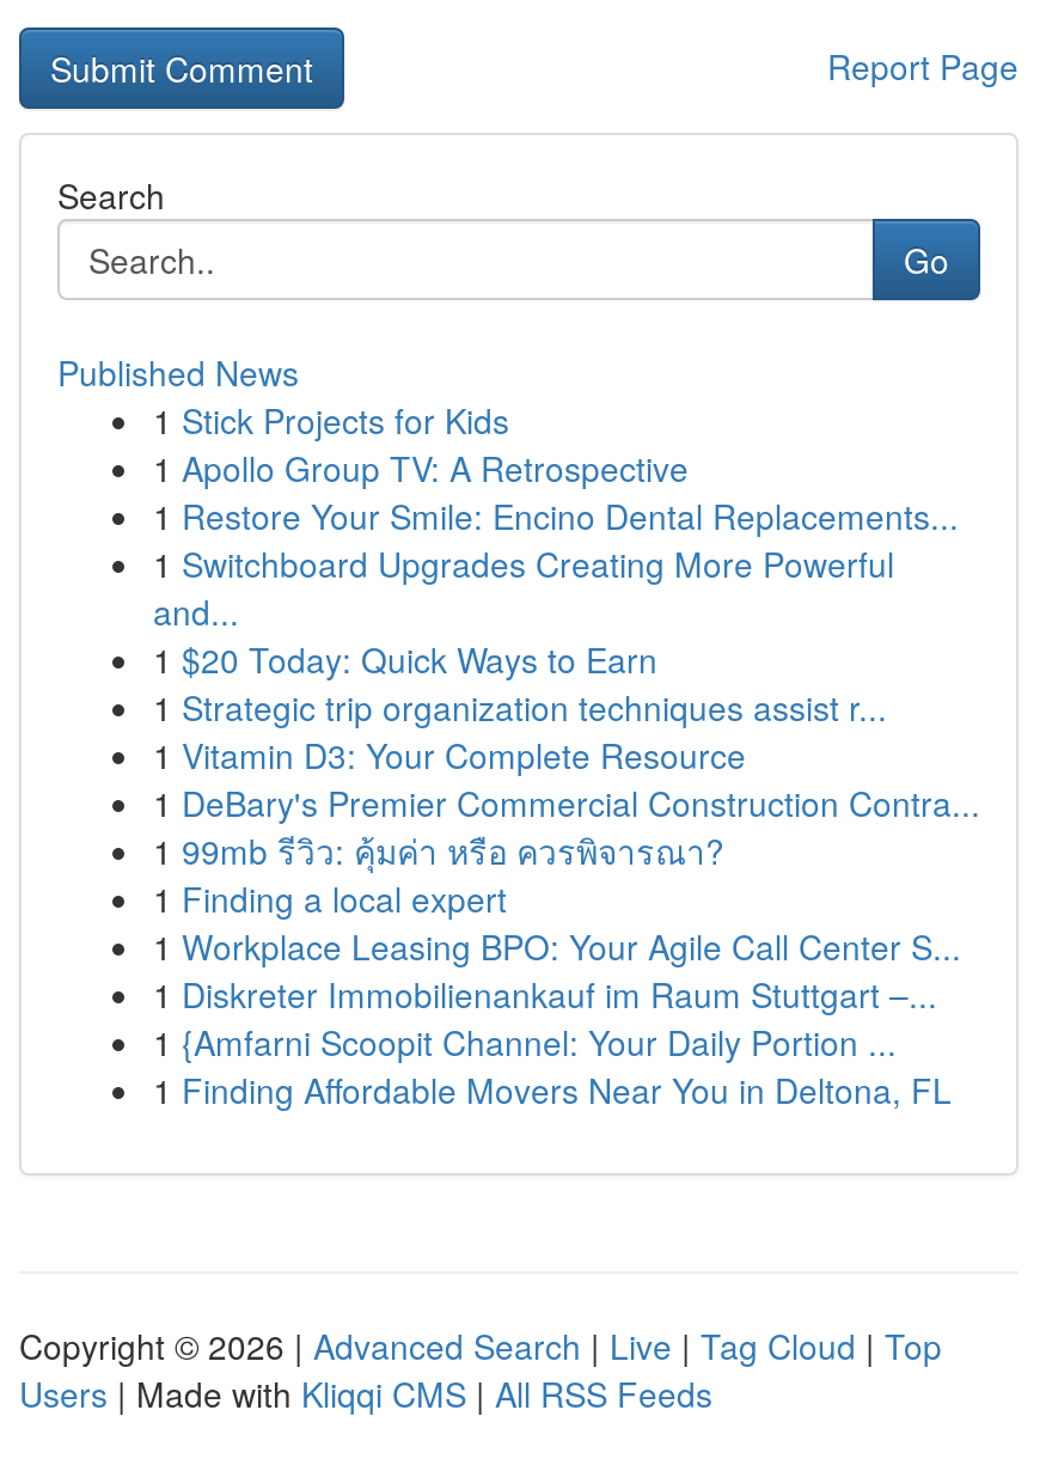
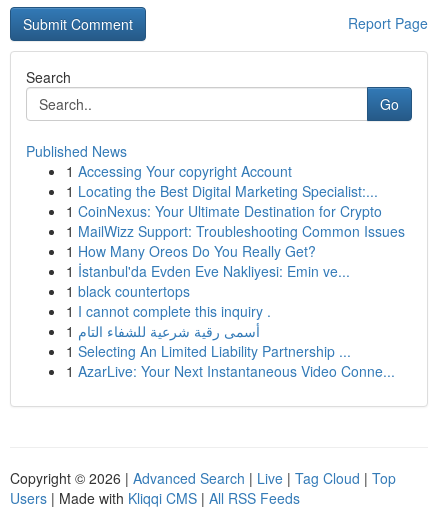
- 1 Stick Projects for Kids
- 1 Apollo Group TV: A Retrospective
- 1 Restore Your Smile: Encino Dental Replacements...
- 1 Switchboard Upgrades Creating More Powerful
- and...
- 1 $20 Today: Quick Ways to Earn
- 1 Strategic trip organization techniques assist r...
- 1 Vitamin D3: Your Complete Resource
- 1 DeBary's Premier Commercial Construction Contra...
- 1 99mb รีวิว: คุ้มค่า หรือ ควรพิจารณา?
- 1 Finding a local expert
- 1 Workplace Leasing BPO: Your Agile Call Center S...
- 1 Diskreter Immobilienankauf im Raum Stuttgart –...
- 1 {Amfarni Scoopit Channel: Your Daily Portion ...
- 1 Finding Affordable Movers Near You in Deltona, FL
+ 1 Accessing Your copyright Account
+ 1 Locating the Best Digital Marketing Specialist:...
+ 1 CoinNexus: Your Ultimate Destination for Crypto
+ 1 MailWizz Support: Troubleshooting Common Issues
+ 1 How Many Oreos Do You Really Get?
+ 1 İstanbul'da Evden Eve Nakliyesi: Emin ve...
+ 1 black countertops
+ 1 I cannot complete this inquiry .
+ 1 أسمى رقية شرعية للشفاء التام
+ 1 Selecting An Limited Liability Partnership ...
+ 1 AzarLive: Your Next Instantaneous Video Conne...
